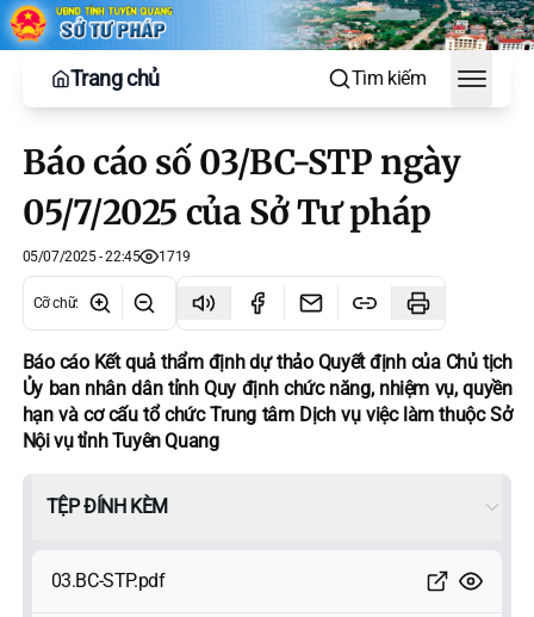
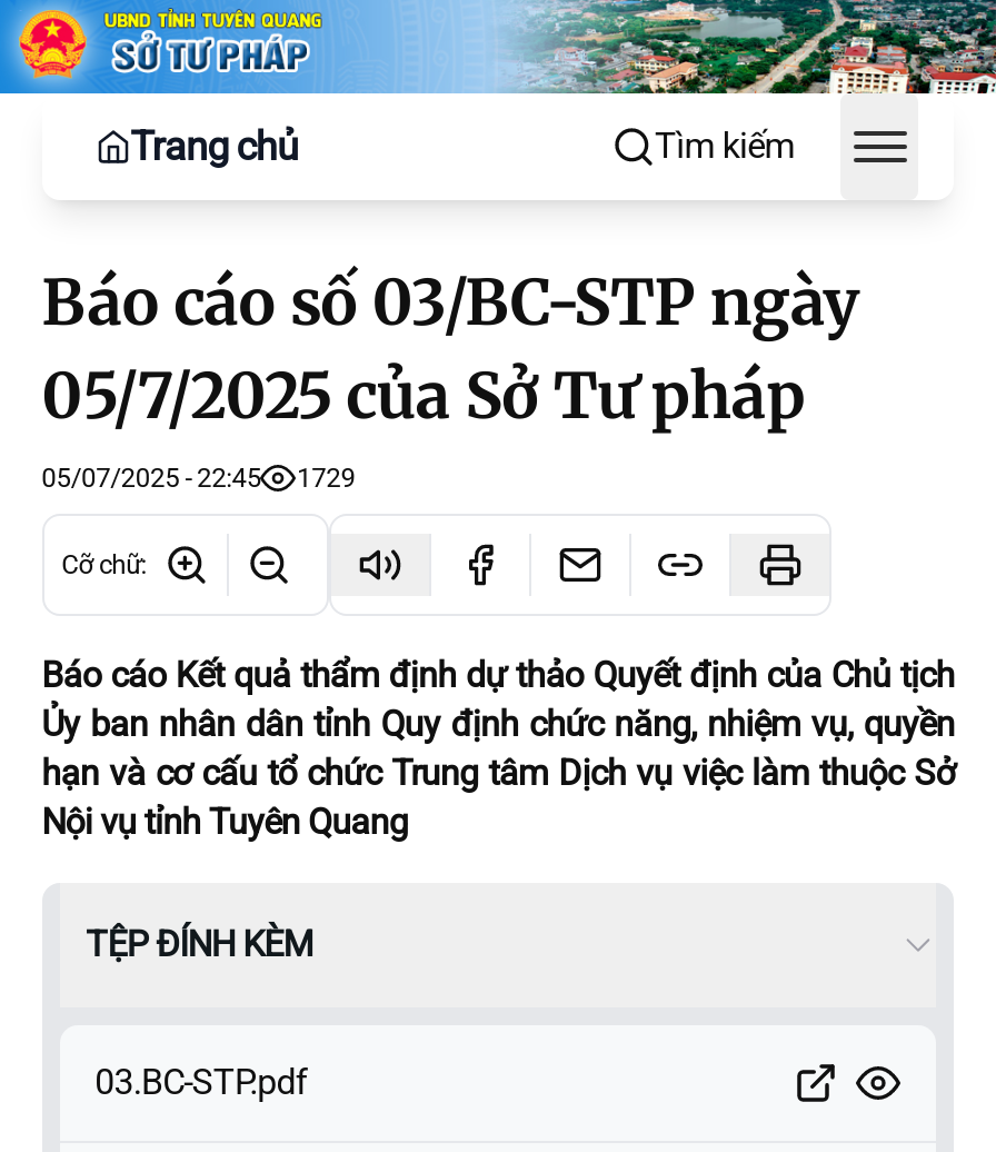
- 1719
+ 1729
